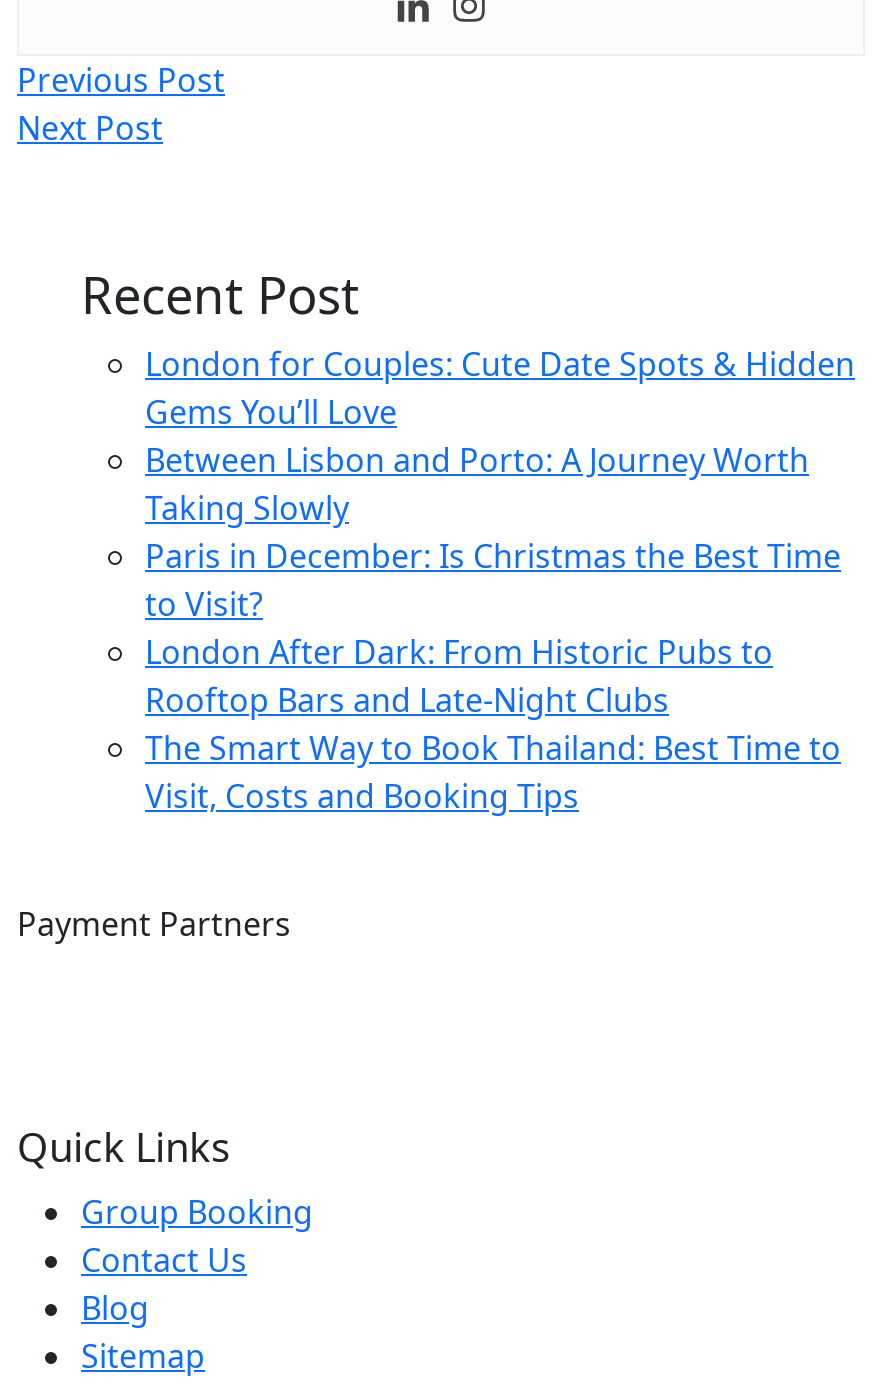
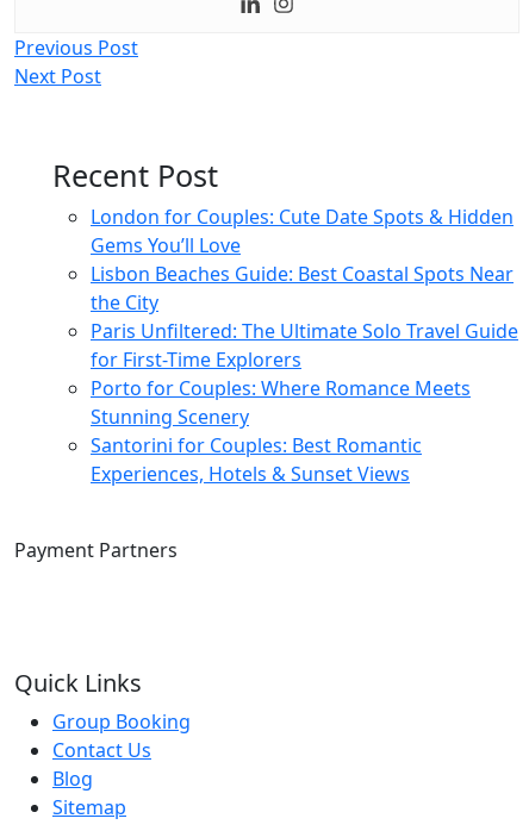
- Between Lisbon and Porto: A Journey Worth
- Taking Slowly
- Paris in December: Is Christmas the Best Time
- to Visit?
- London After Dark: From Historic Pubs to
- Rooftop Bars and Late-Night Clubs
- The Smart Way to Book Thailand: Best Time to
- Visit, Costs and Booking Tips
+ Lisbon Beaches Guide: Best Coastal Spots Near
+ the City
+ Paris Unfiltered: The Ultimate Solo Travel Guide
+ for First-Time Explorers
+ Porto for Couples: Where Romance Meets
+ Stunning Scenery
+ Santorini for Couples: Best Romantic
+ Experiences, Hotels & Sunset Views
